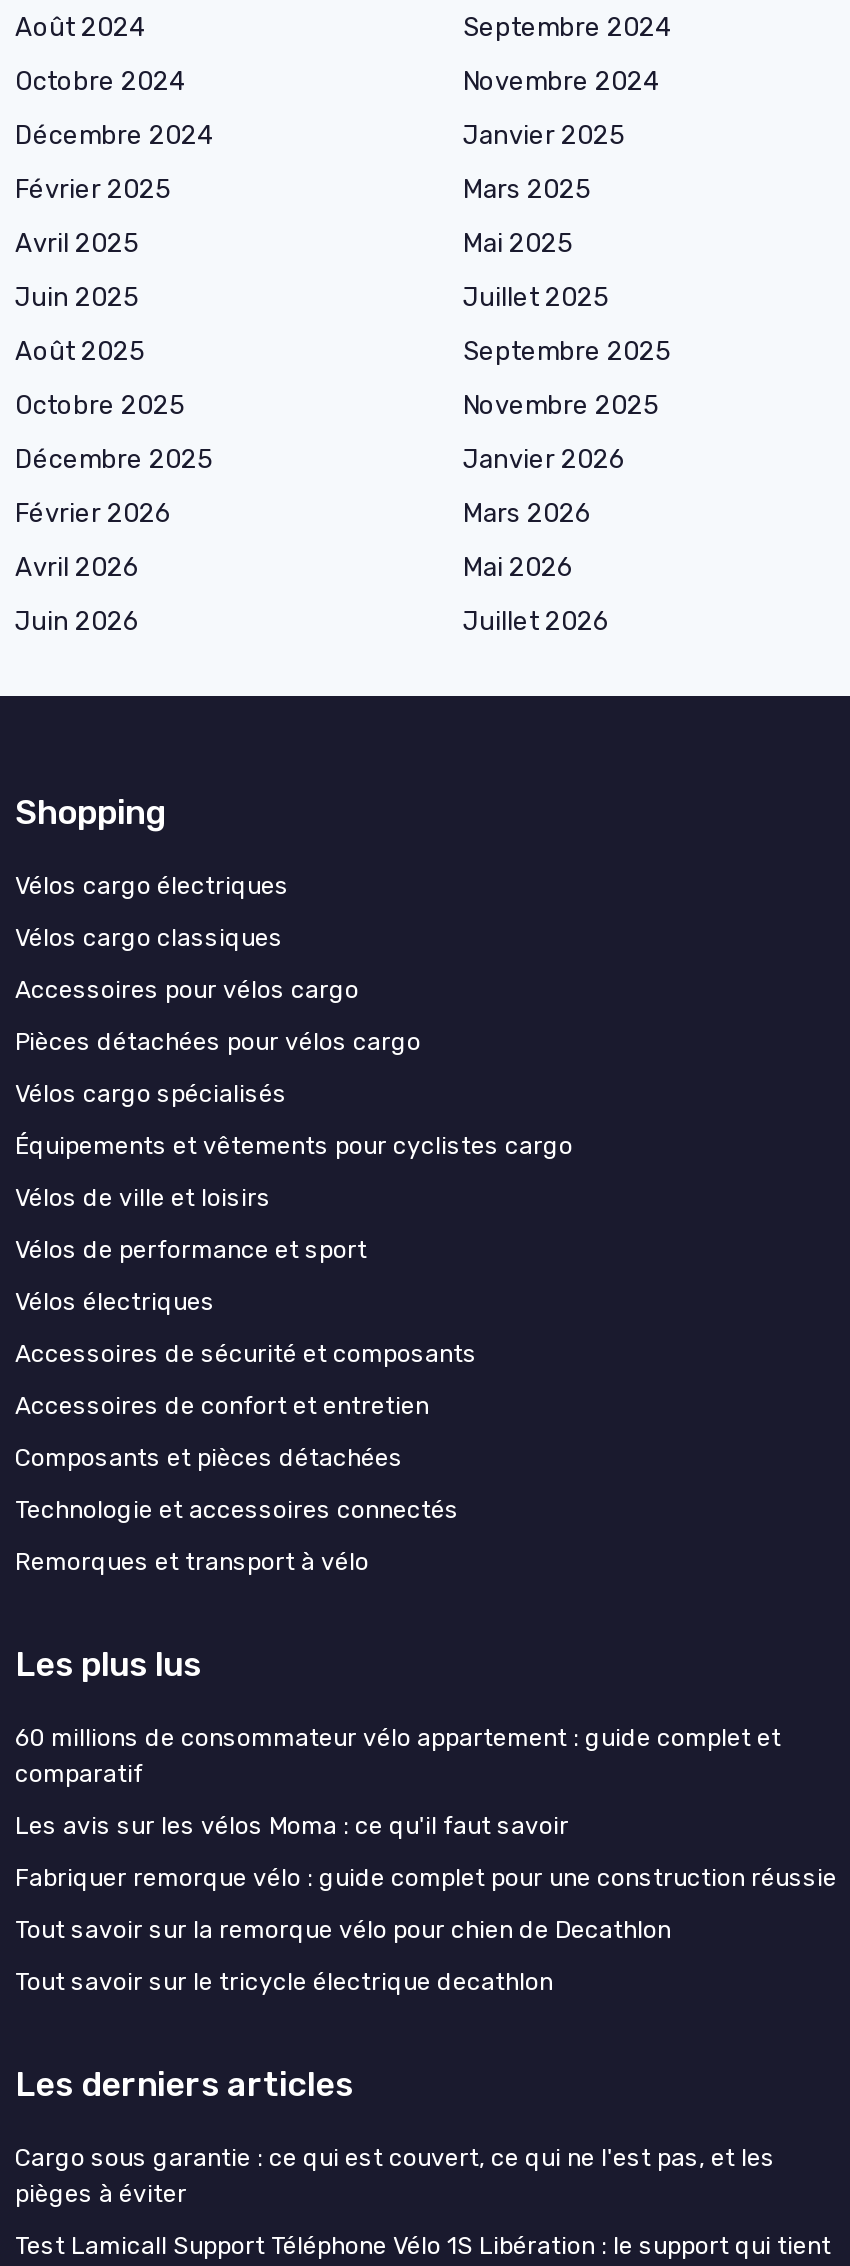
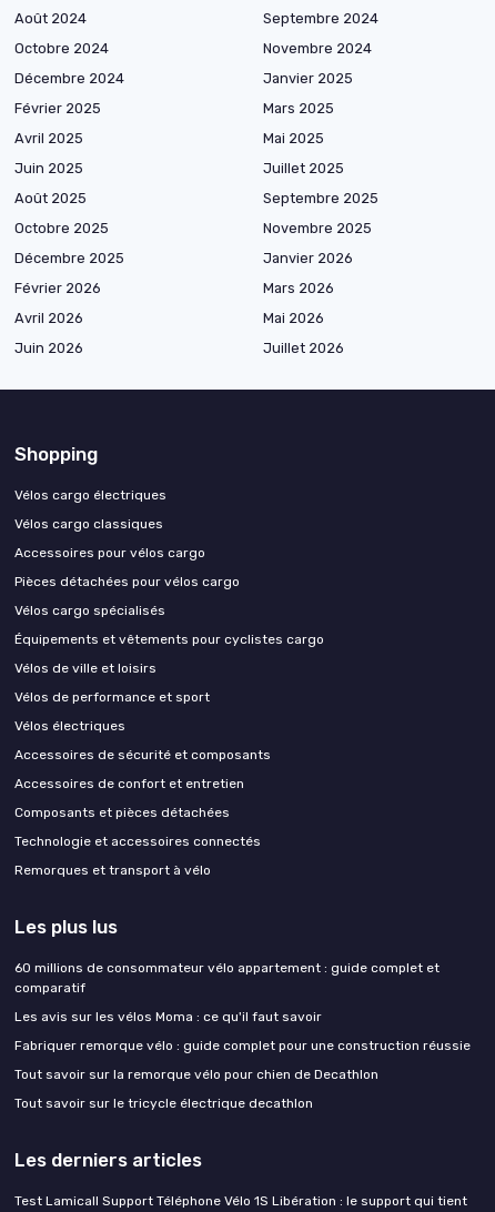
- Cargo sous garantie : ce qui est couvert, ce qui ne l'est pas, et les
- pièges à éviter
